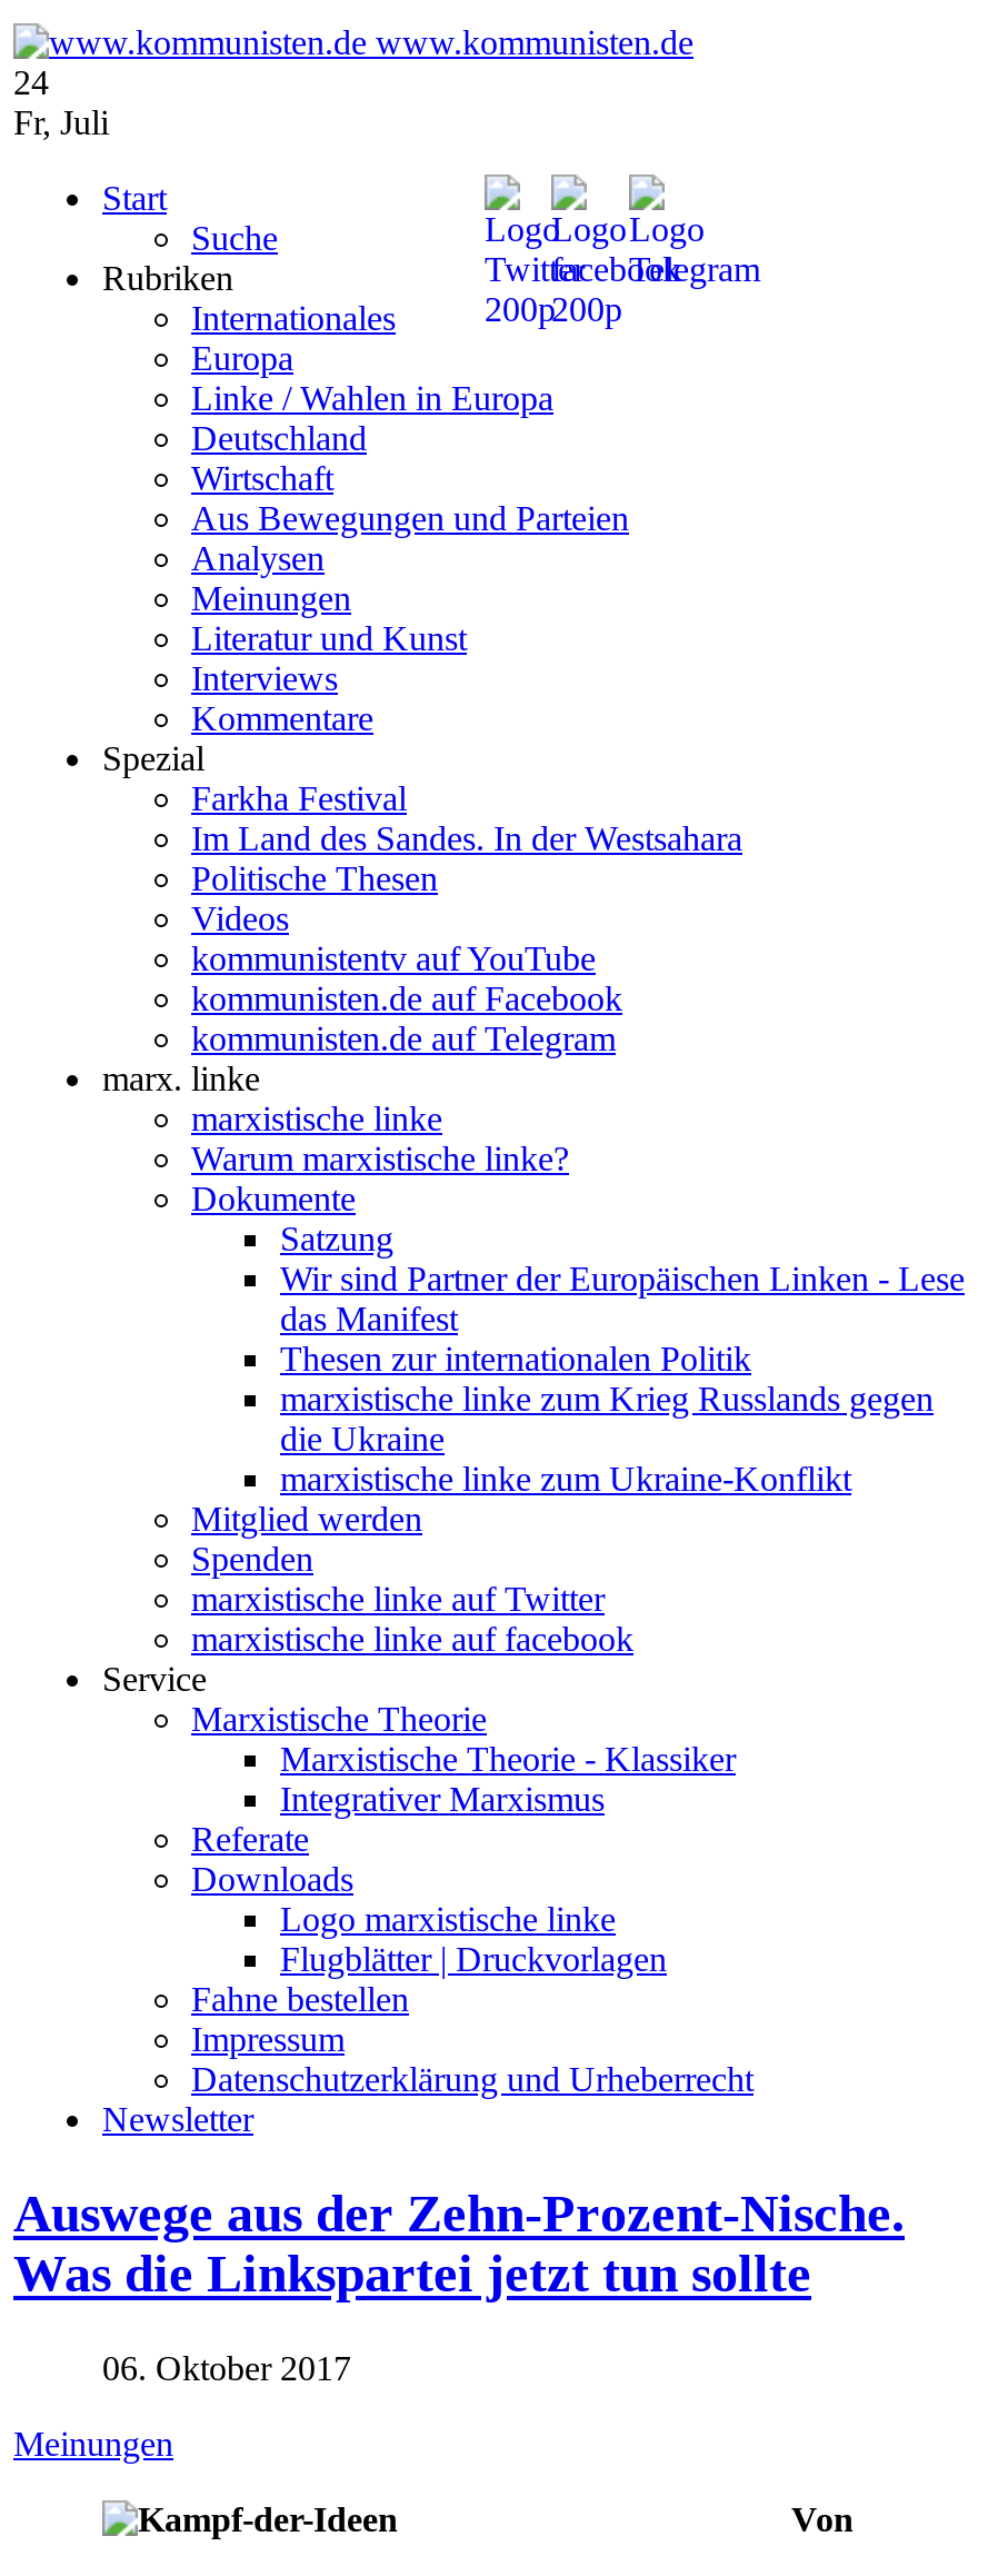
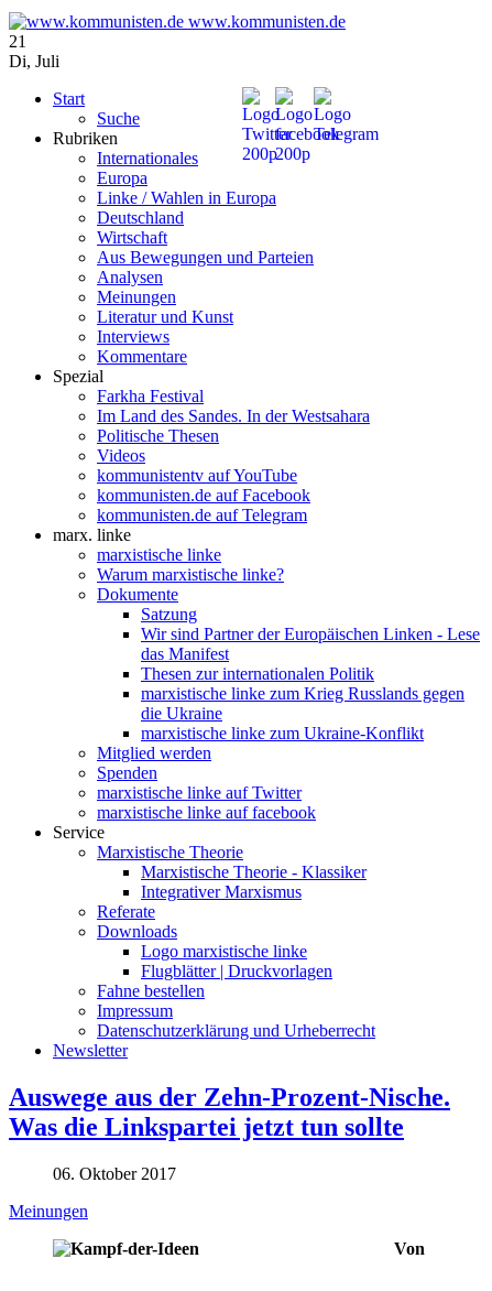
- 24
+ 21

- Fr, Juli
+ Di, Juli
